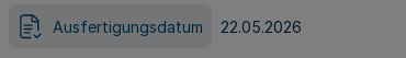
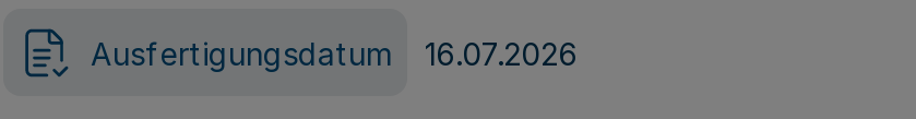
- Ausfertigungsdatum 22.05.2026
+ Ausfertigungsdatum 16.07.2026
